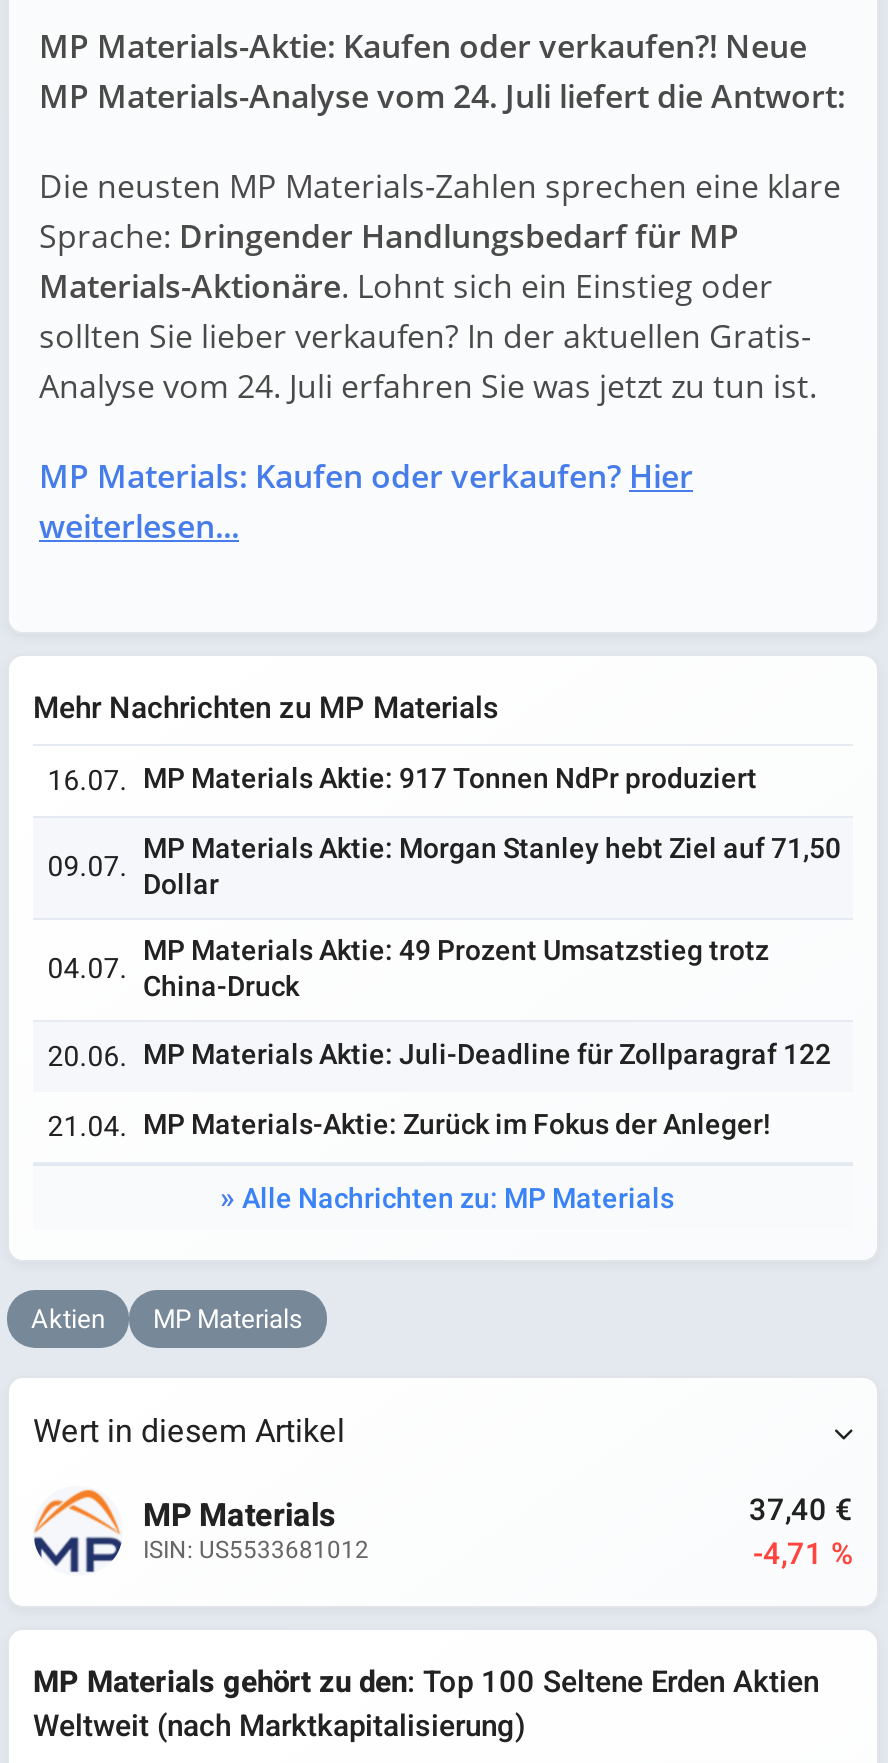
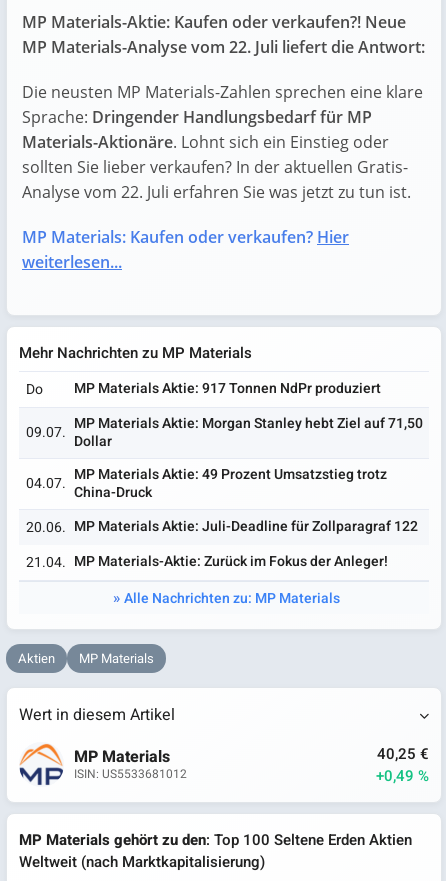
- MP Materials-Analyse vom 24. Juli liefert die Antwort:
+ MP Materials-Analyse vom 22. Juli liefert die Antwort:

- Analyse vom 24. Juli erfahren Sie was jetzt zu tun ist.
+ Analyse vom 22. Juli erfahren Sie was jetzt zu tun ist.

- 16.07. MP Materials Aktie: 917 Tonnen NdPr produziert
+ Do
+ MP Materials Aktie: 917 Tonnen NdPr produziert

- 37,40 €
+ 40,25 €

- -4,71 %
+ +0,49 %
